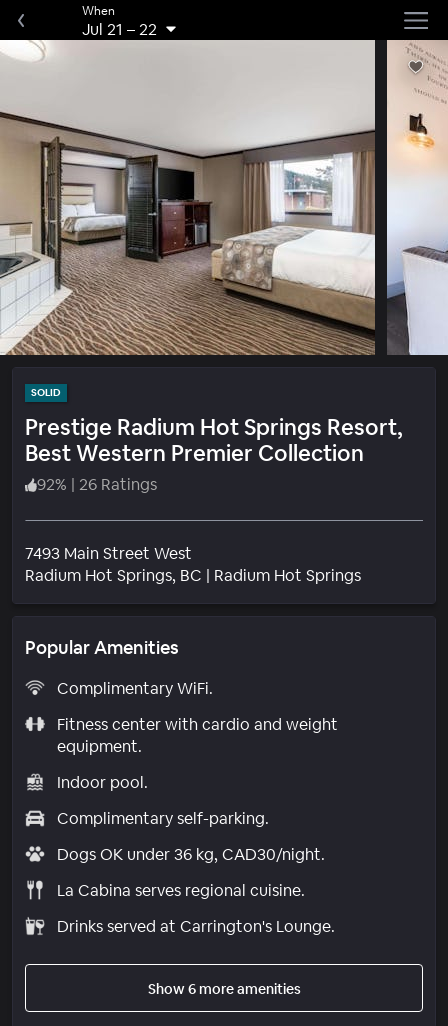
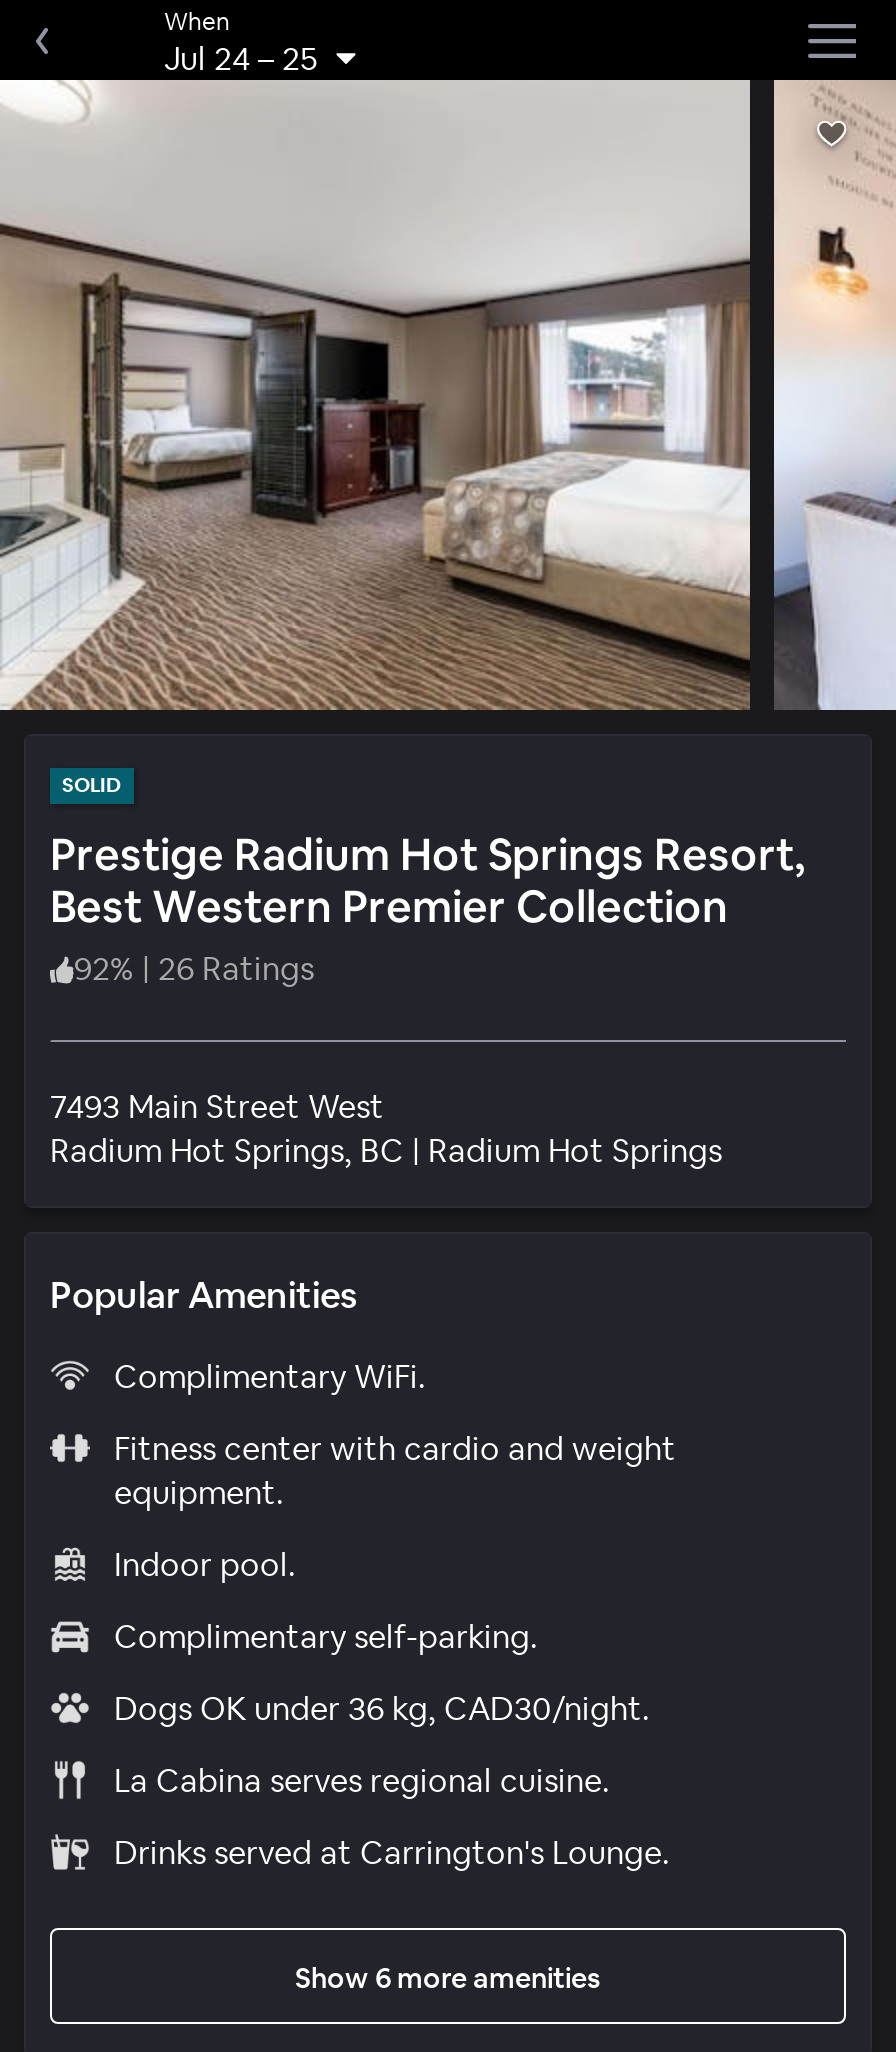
- Jul 21 – 22
+ Jul 24 – 25
